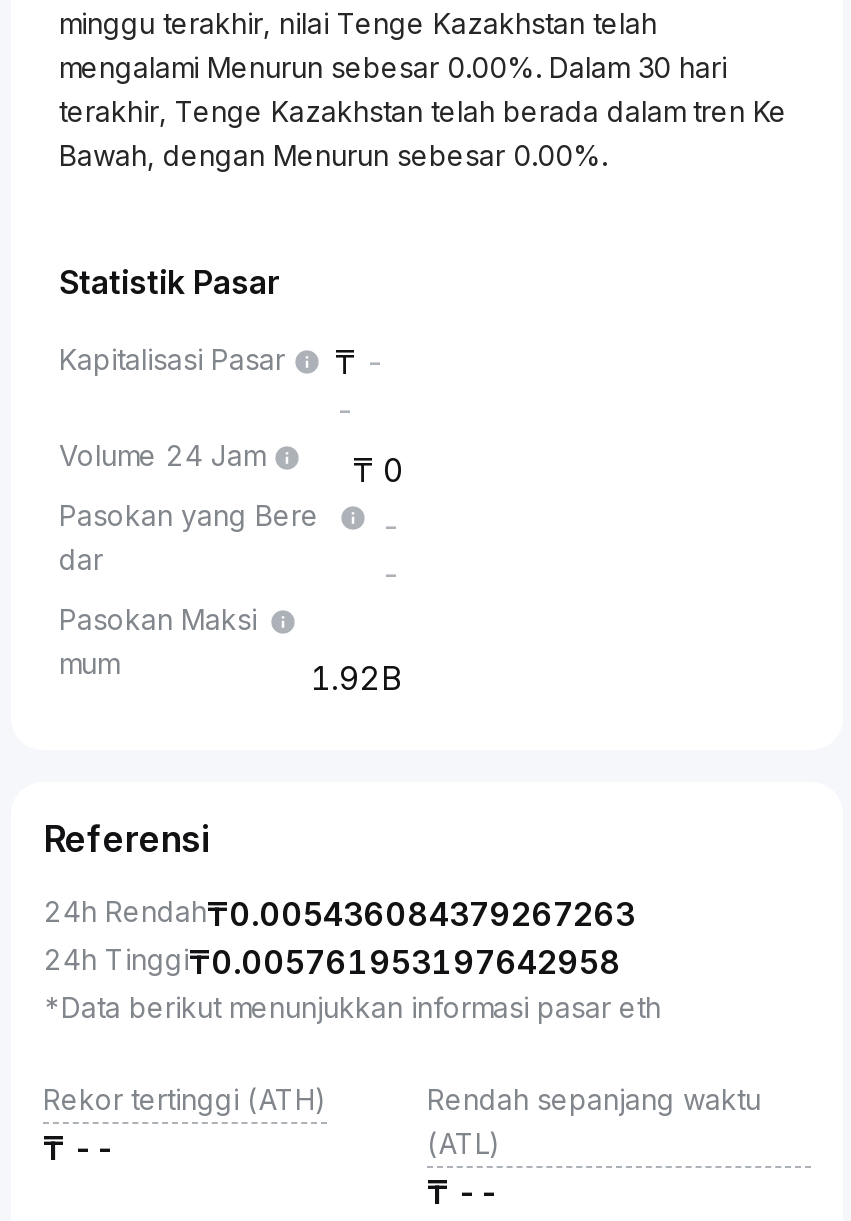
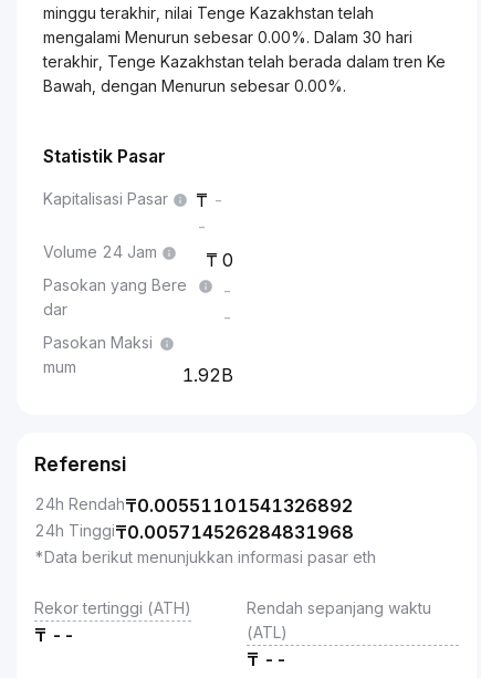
- 24h Rendah₸0.005436084379267263
+ 24h Rendah₸0.00551101541326892

- 24h Tinggi₸0.005761953197642958
+ 24h Tinggi₸0.005714526284831968
